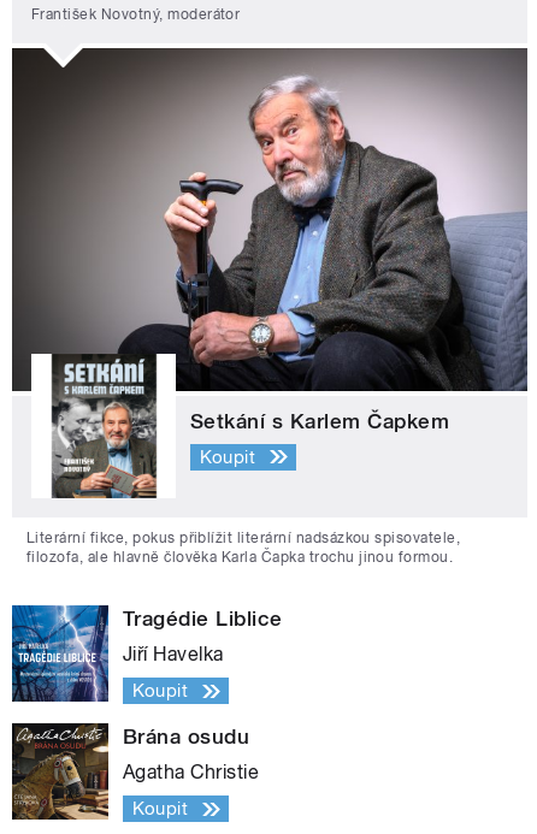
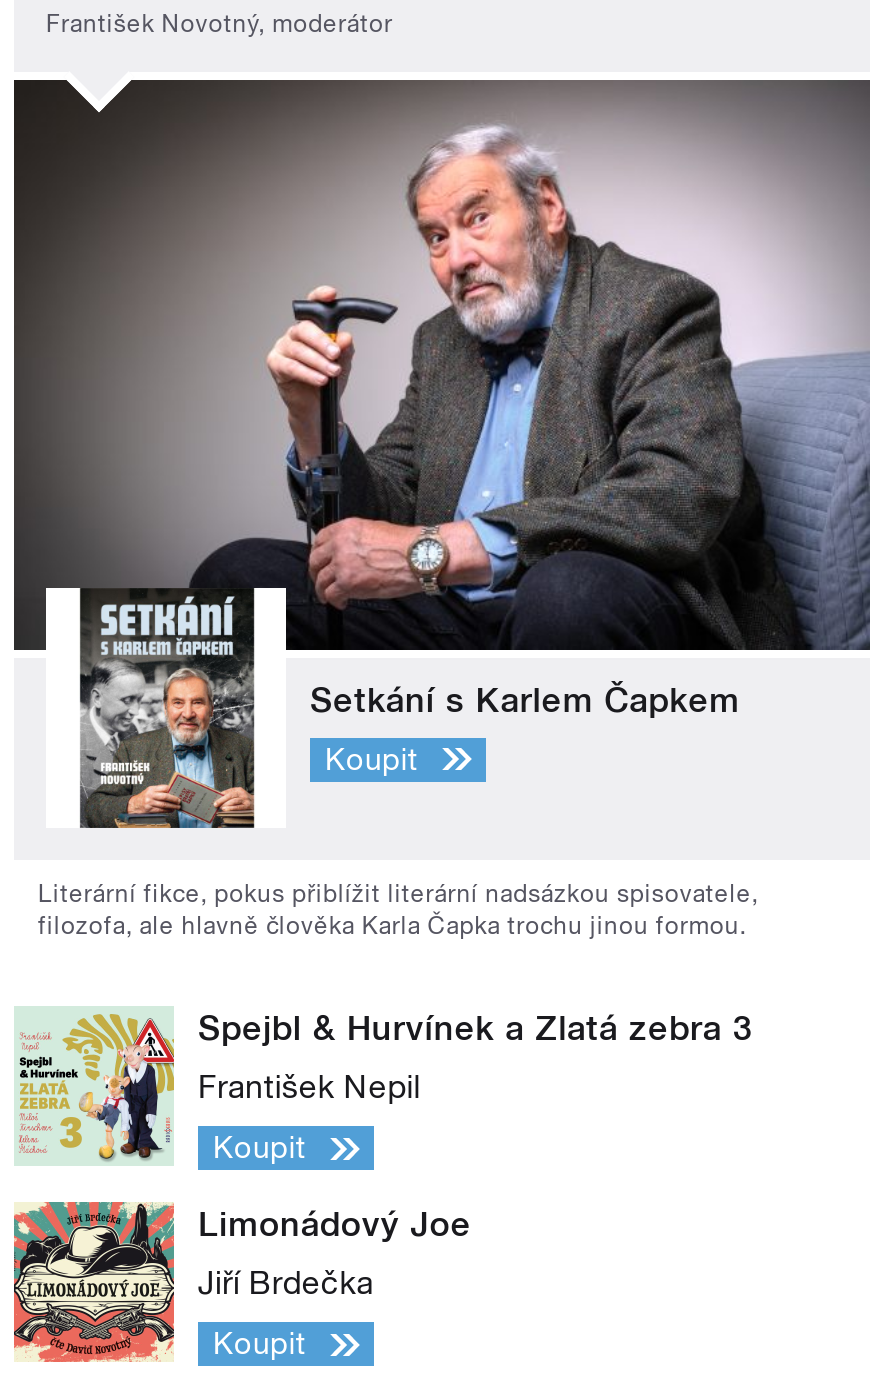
- [image]
- Tragédie Liblice
+ [image]
+ Spejbl & Hurvínek a Zlatá zebra 3

- Jiří Havelka
+ František Nepil

- [image]
- Brána osudu
+ [image]
+ Limonádový Joe

- Agatha Christie
+ Jiří Brdečka
